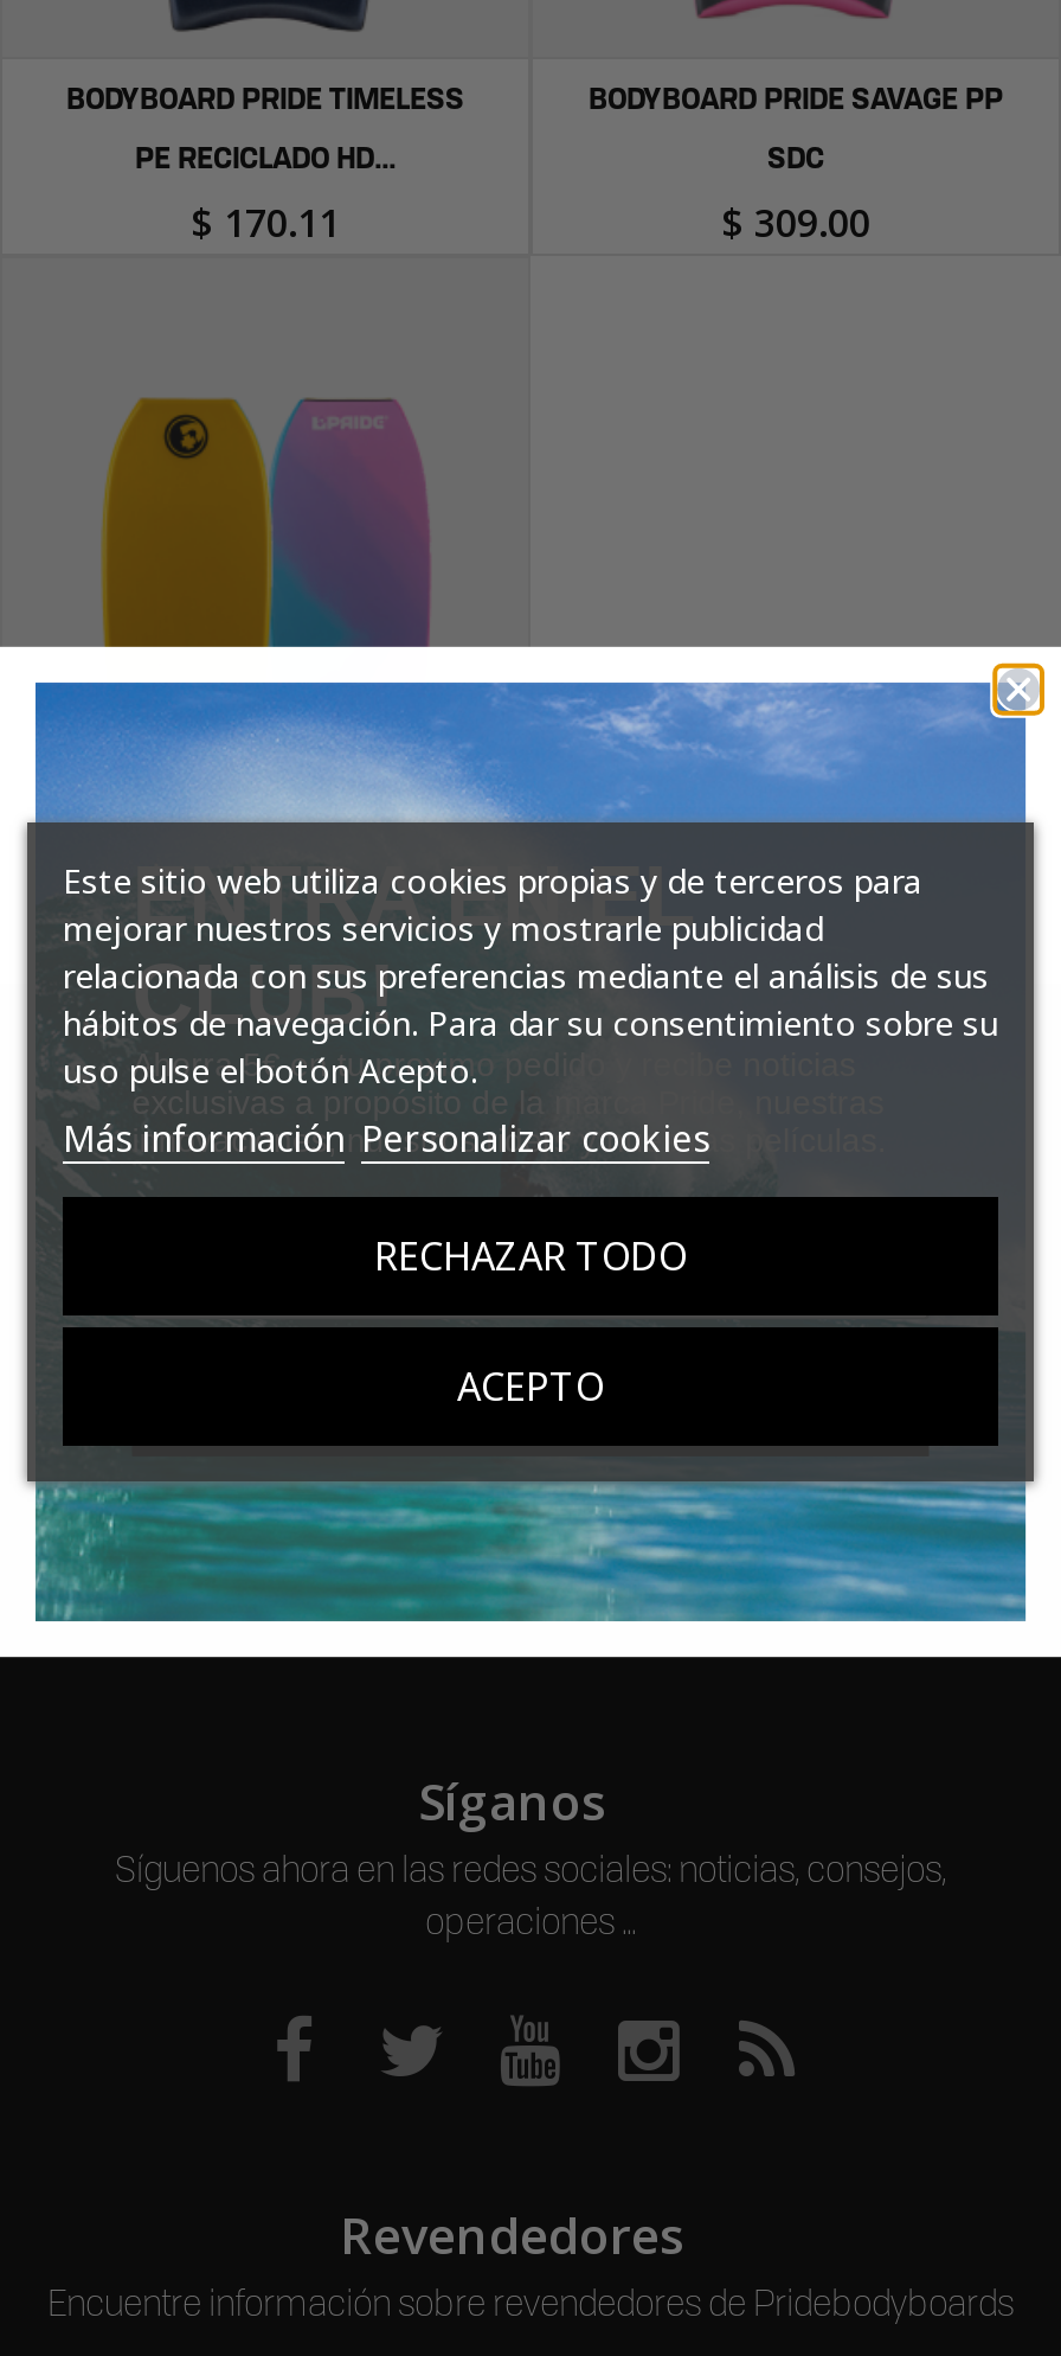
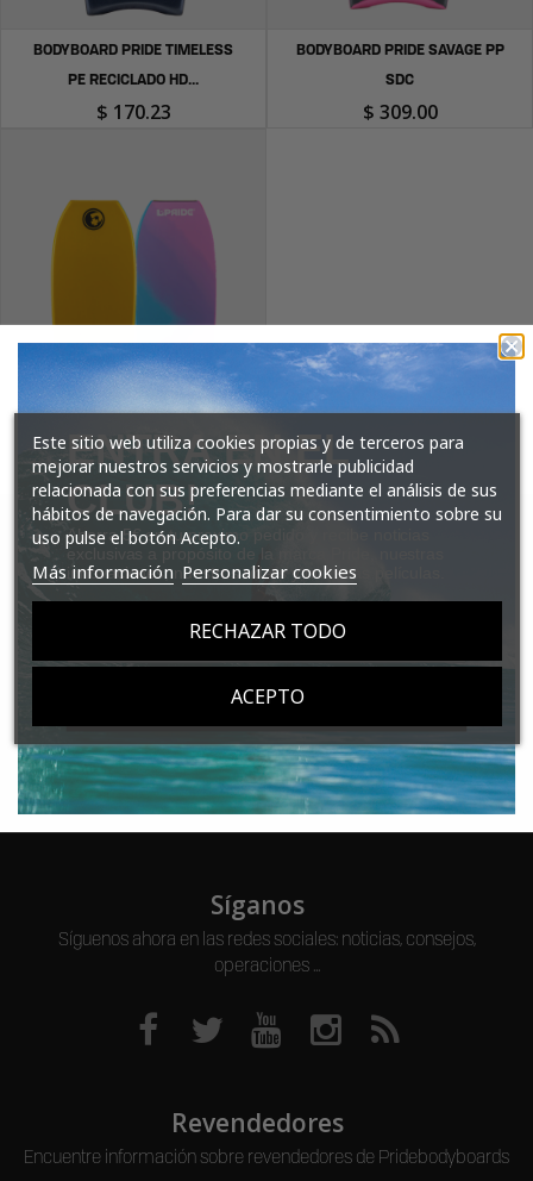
- $ 170.11
+ $ 170.23
